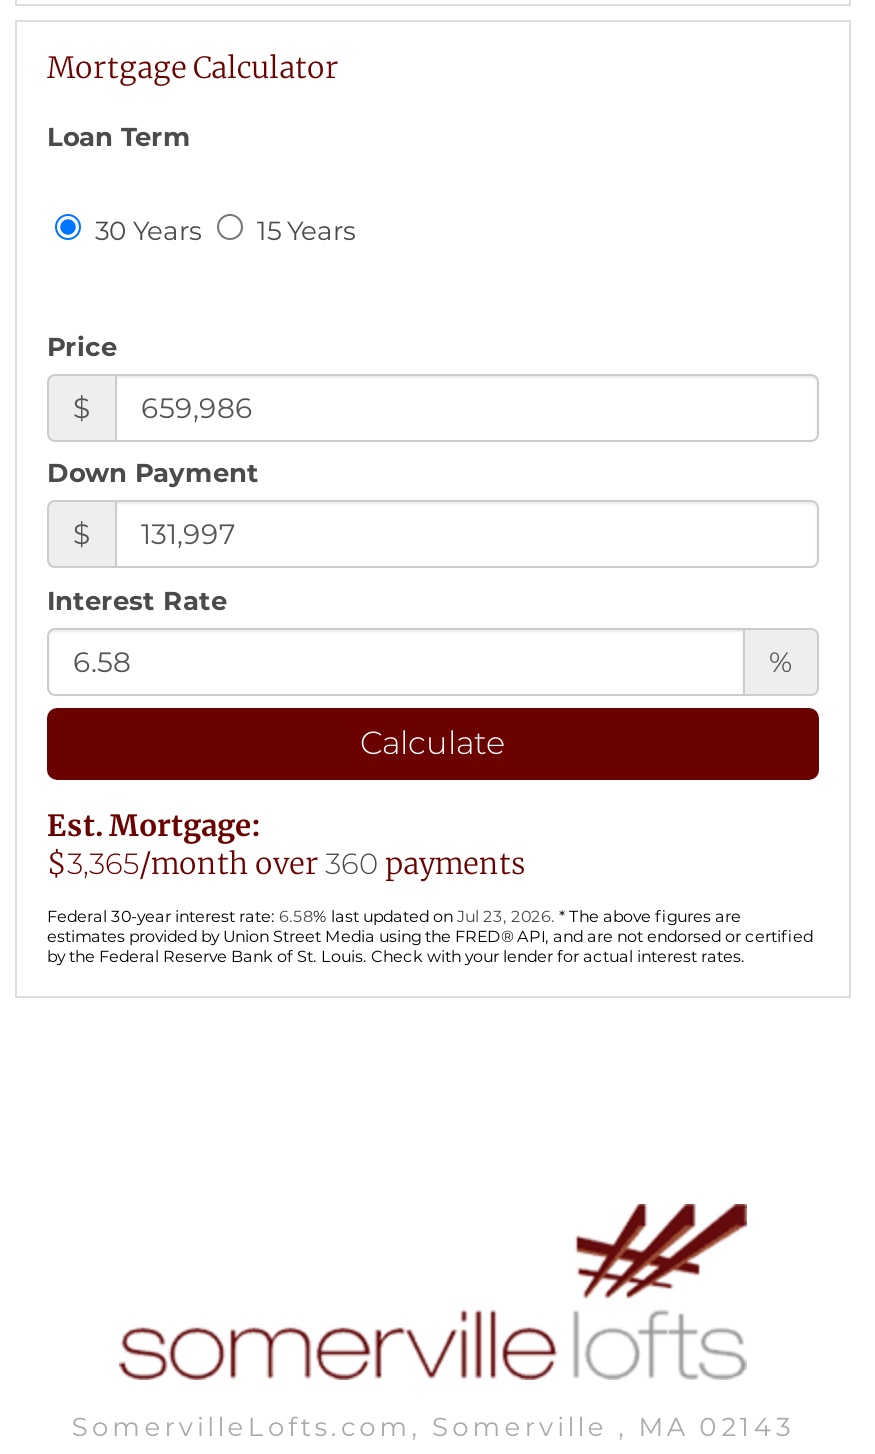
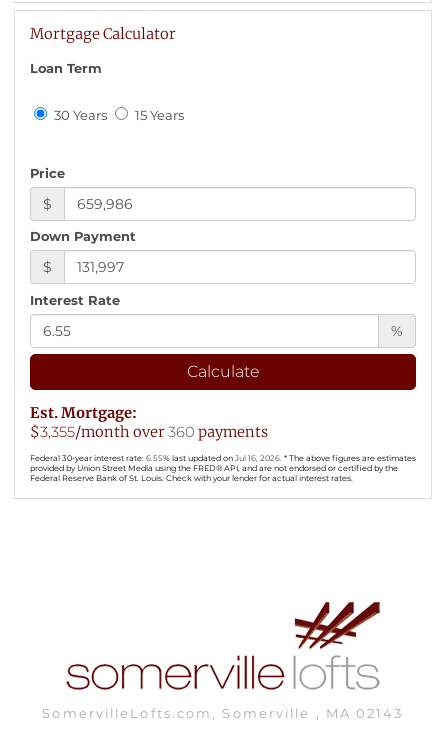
- $3,365/month over 360 payments
+ $3,355/month over 360 payments

- Federal 30-year interest rate: 6.58% last updated on Jul 23, 2026. * The above figures are
- estimates provided by Union Street Media using the FRED® API, and are not endorsed or certified
- by the Federal Reserve Bank of St. Louis. Check with your lender for actual interest rates.
+ Federal 30-year interest rate: 6.55% last updated on Jul 16, 2026. * The above figures are estimates
+ provided by Union Street Media using the FRED® API, and are not endorsed or certified by the
+ Federal Reserve Bank of St. Louis. Check with your lender for actual interest rates.
